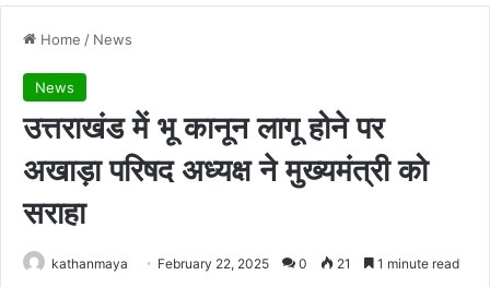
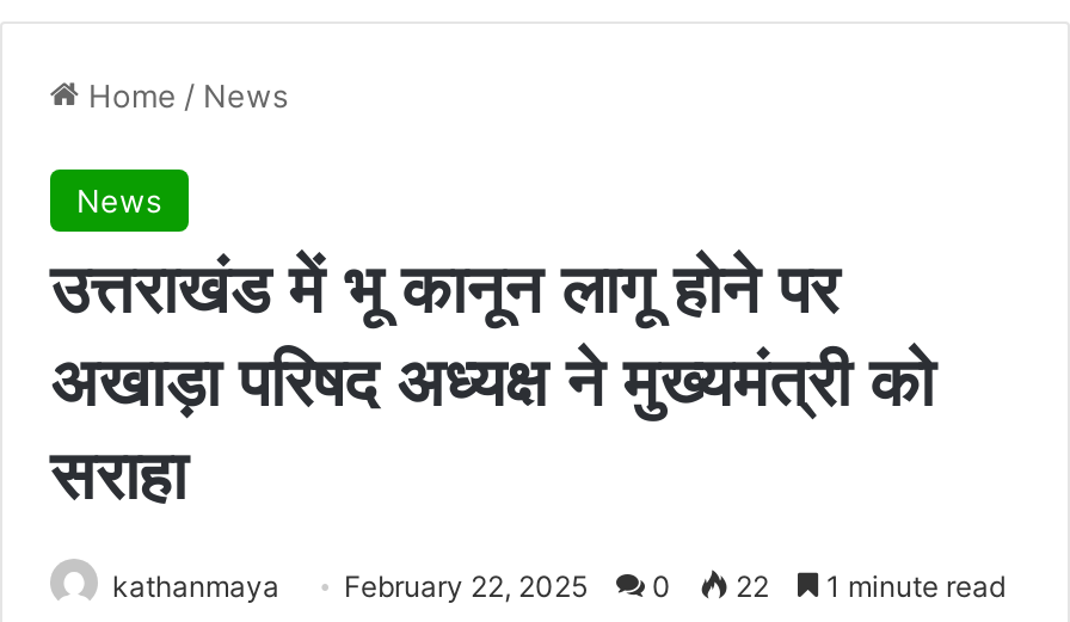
- kathanmaya February 22, 2025 0 21 1 minute read
+ kathanmaya February 22, 2025 0 22 1 minute read
